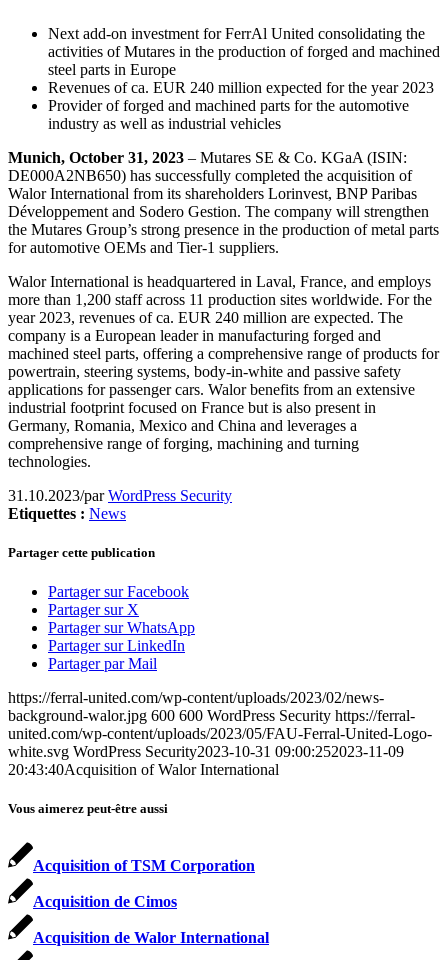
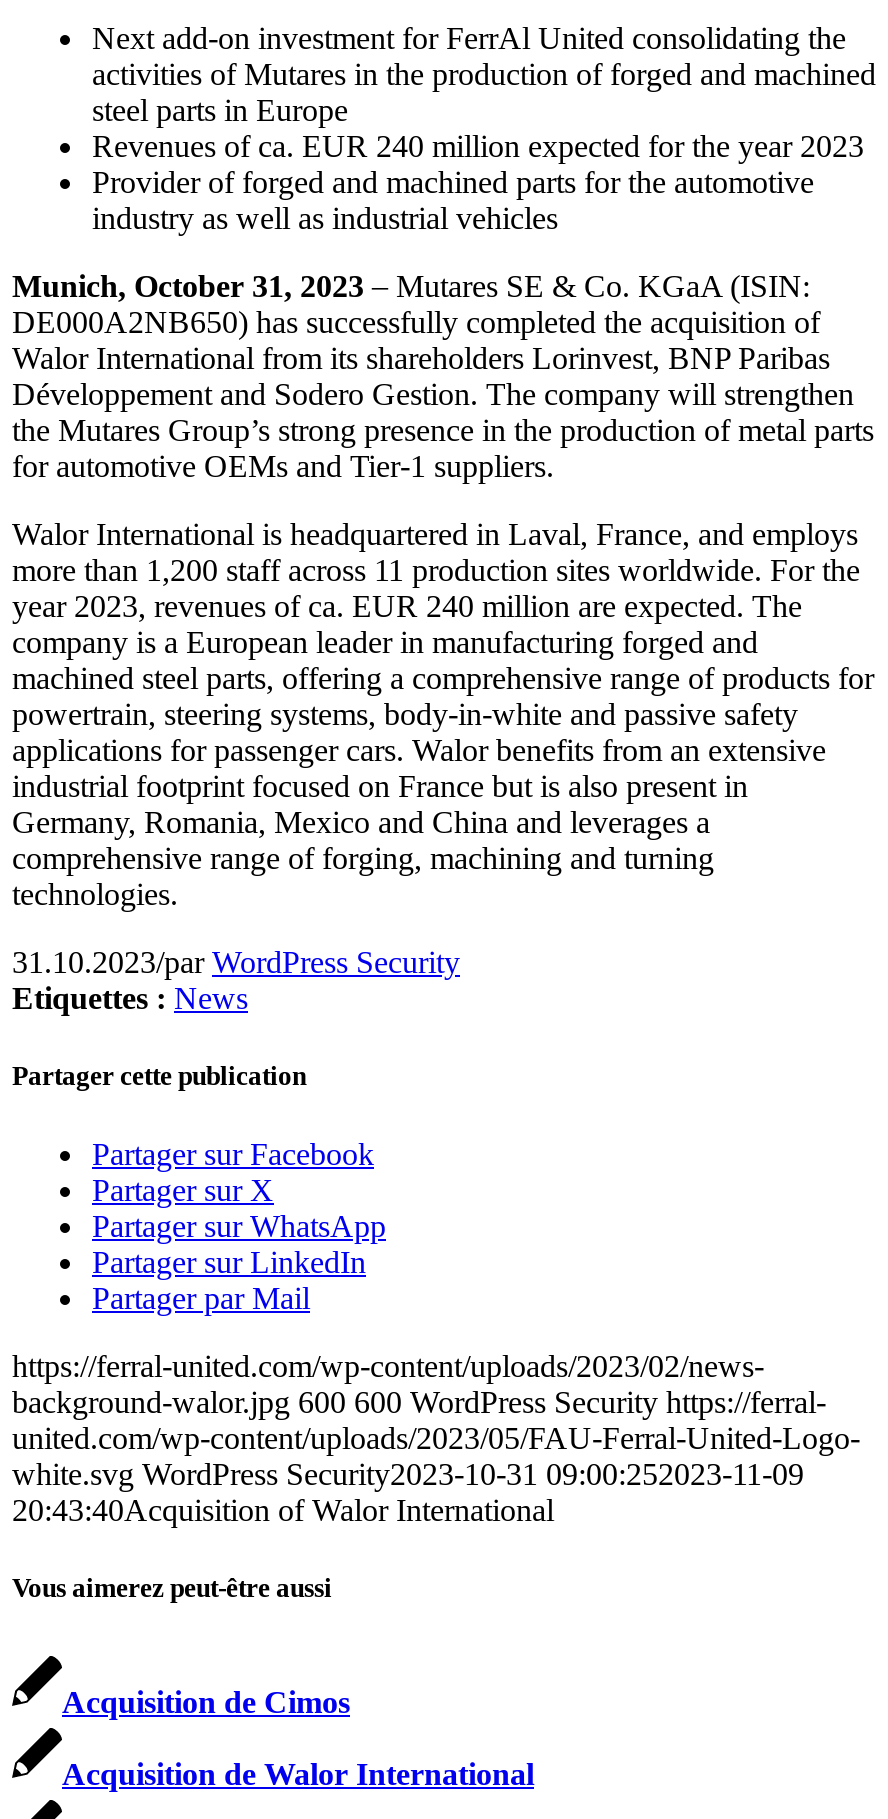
- Acquisition of TSM Corporation
